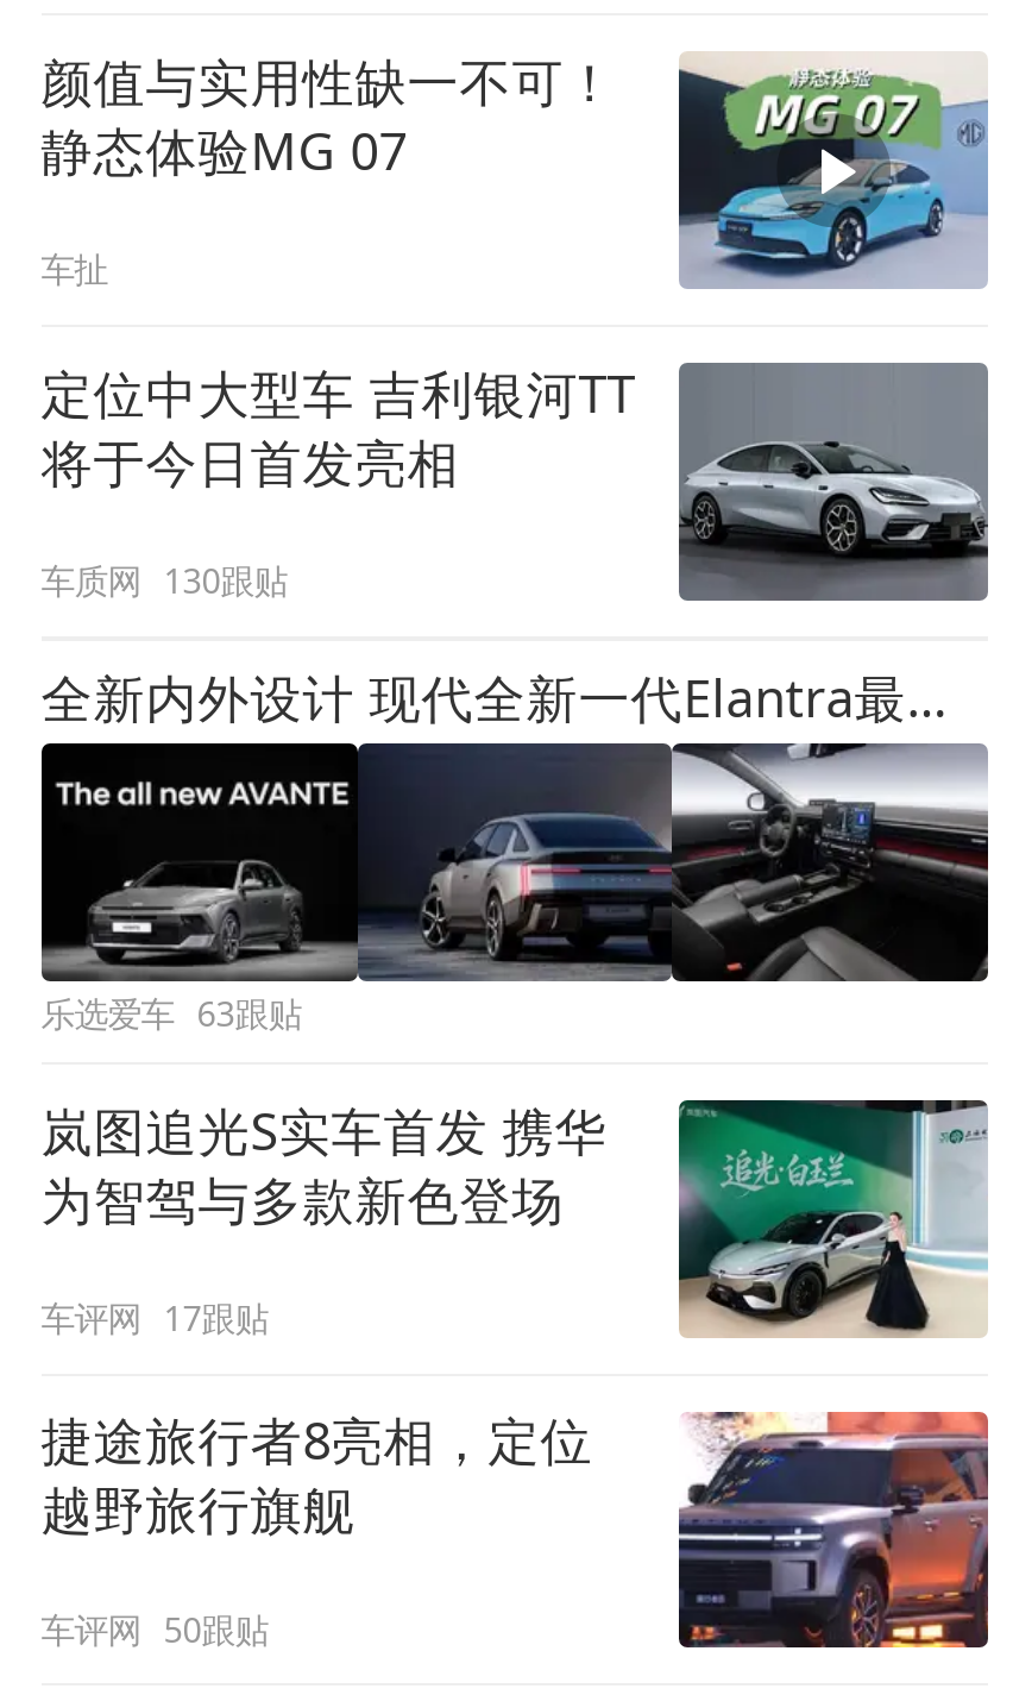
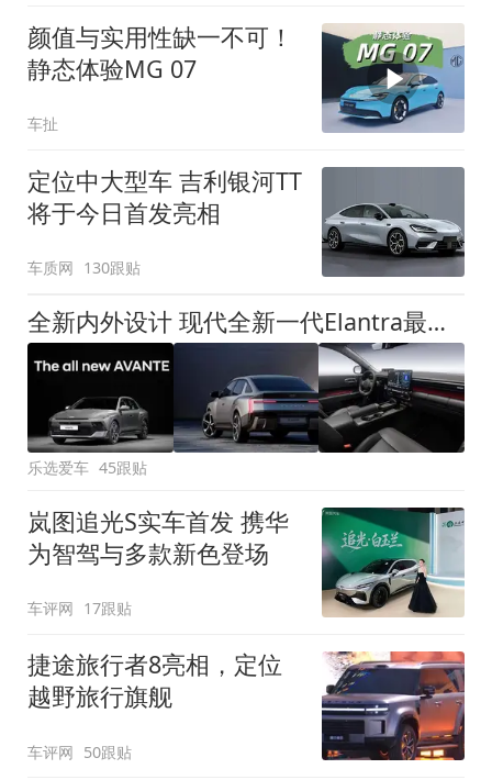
- 乐选爱车 63跟贴
+ 乐选爱车 45跟贴
